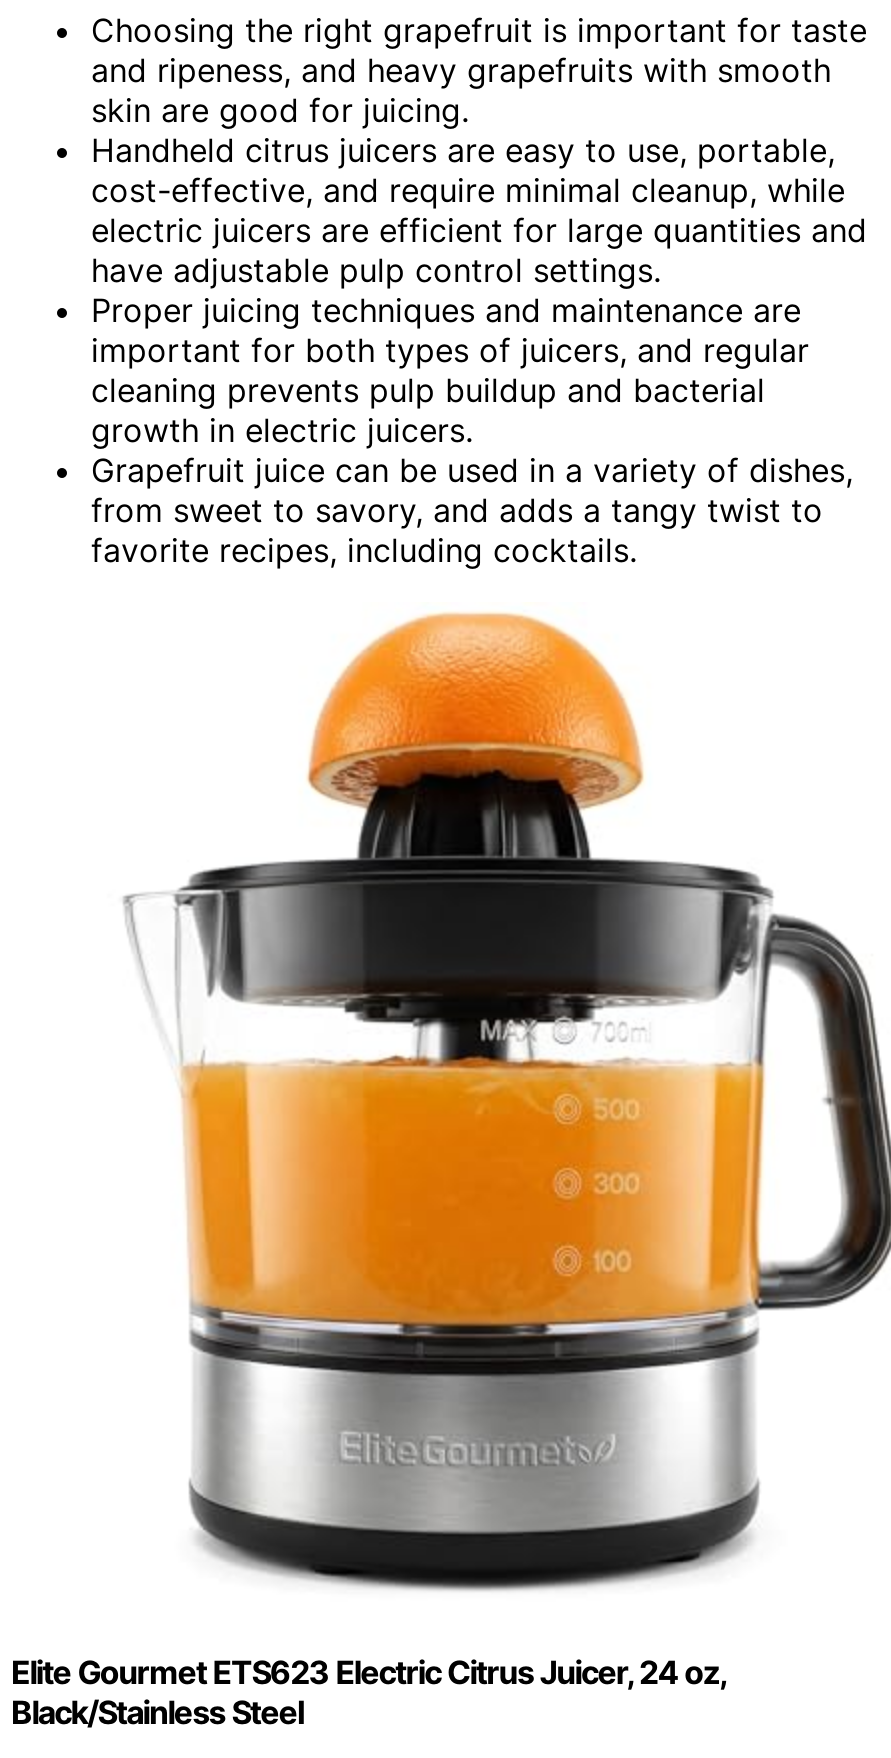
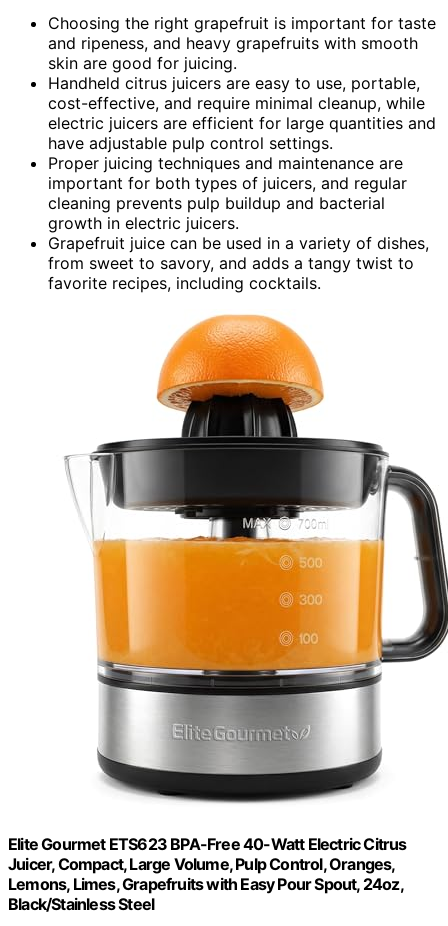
- Elite Gourmet ETS623 Electric Citrus Juicer, 24 oz,
+ Elite Gourmet ETS623 BPA-Free 40-Watt Electric Citrus
+ Juicer, Compact, Large Volume, Pulp Control, Oranges,
+ Lemons, Limes, Grapefruits with Easy Pour Spout, 24oz,
